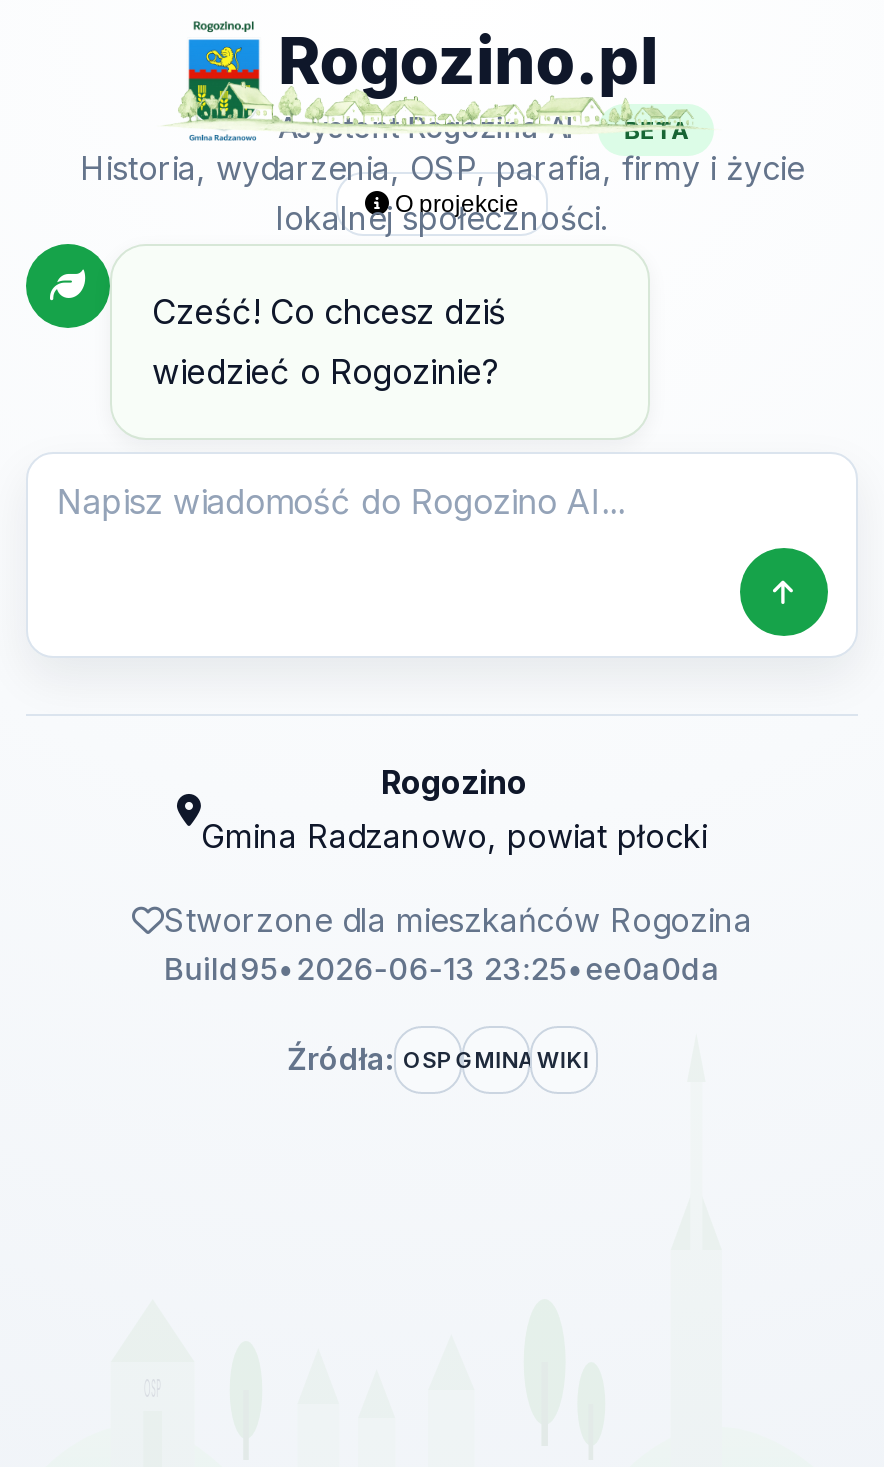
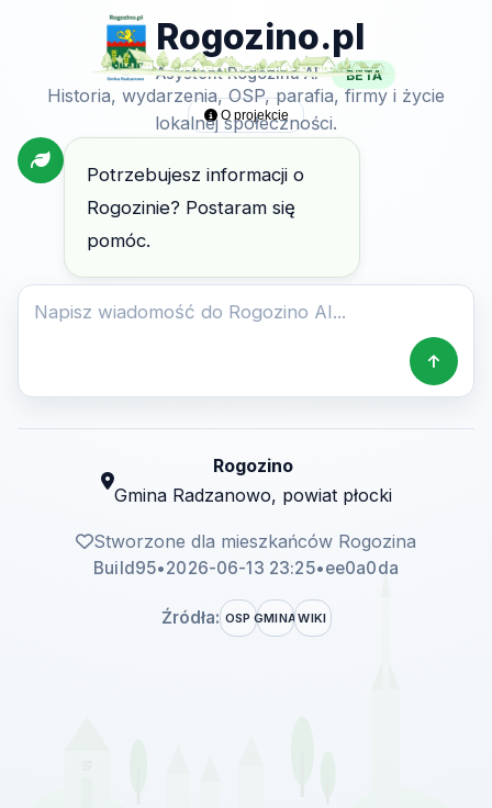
- Cześć! Co chcesz dziś
- wiedzieć o Rogozinie?
+ Potrzebujesz informacji o
+ Rogozinie? Postaram się
+ pomóc.

moved down: Rogozino | Gmina Radzanowo, powiat płocki | Stworzone dla mieszkańców Rogozina | Build 95• 2026-06-13 23:25• ee0a0da | Źródła: OSP GMINA WIKI
